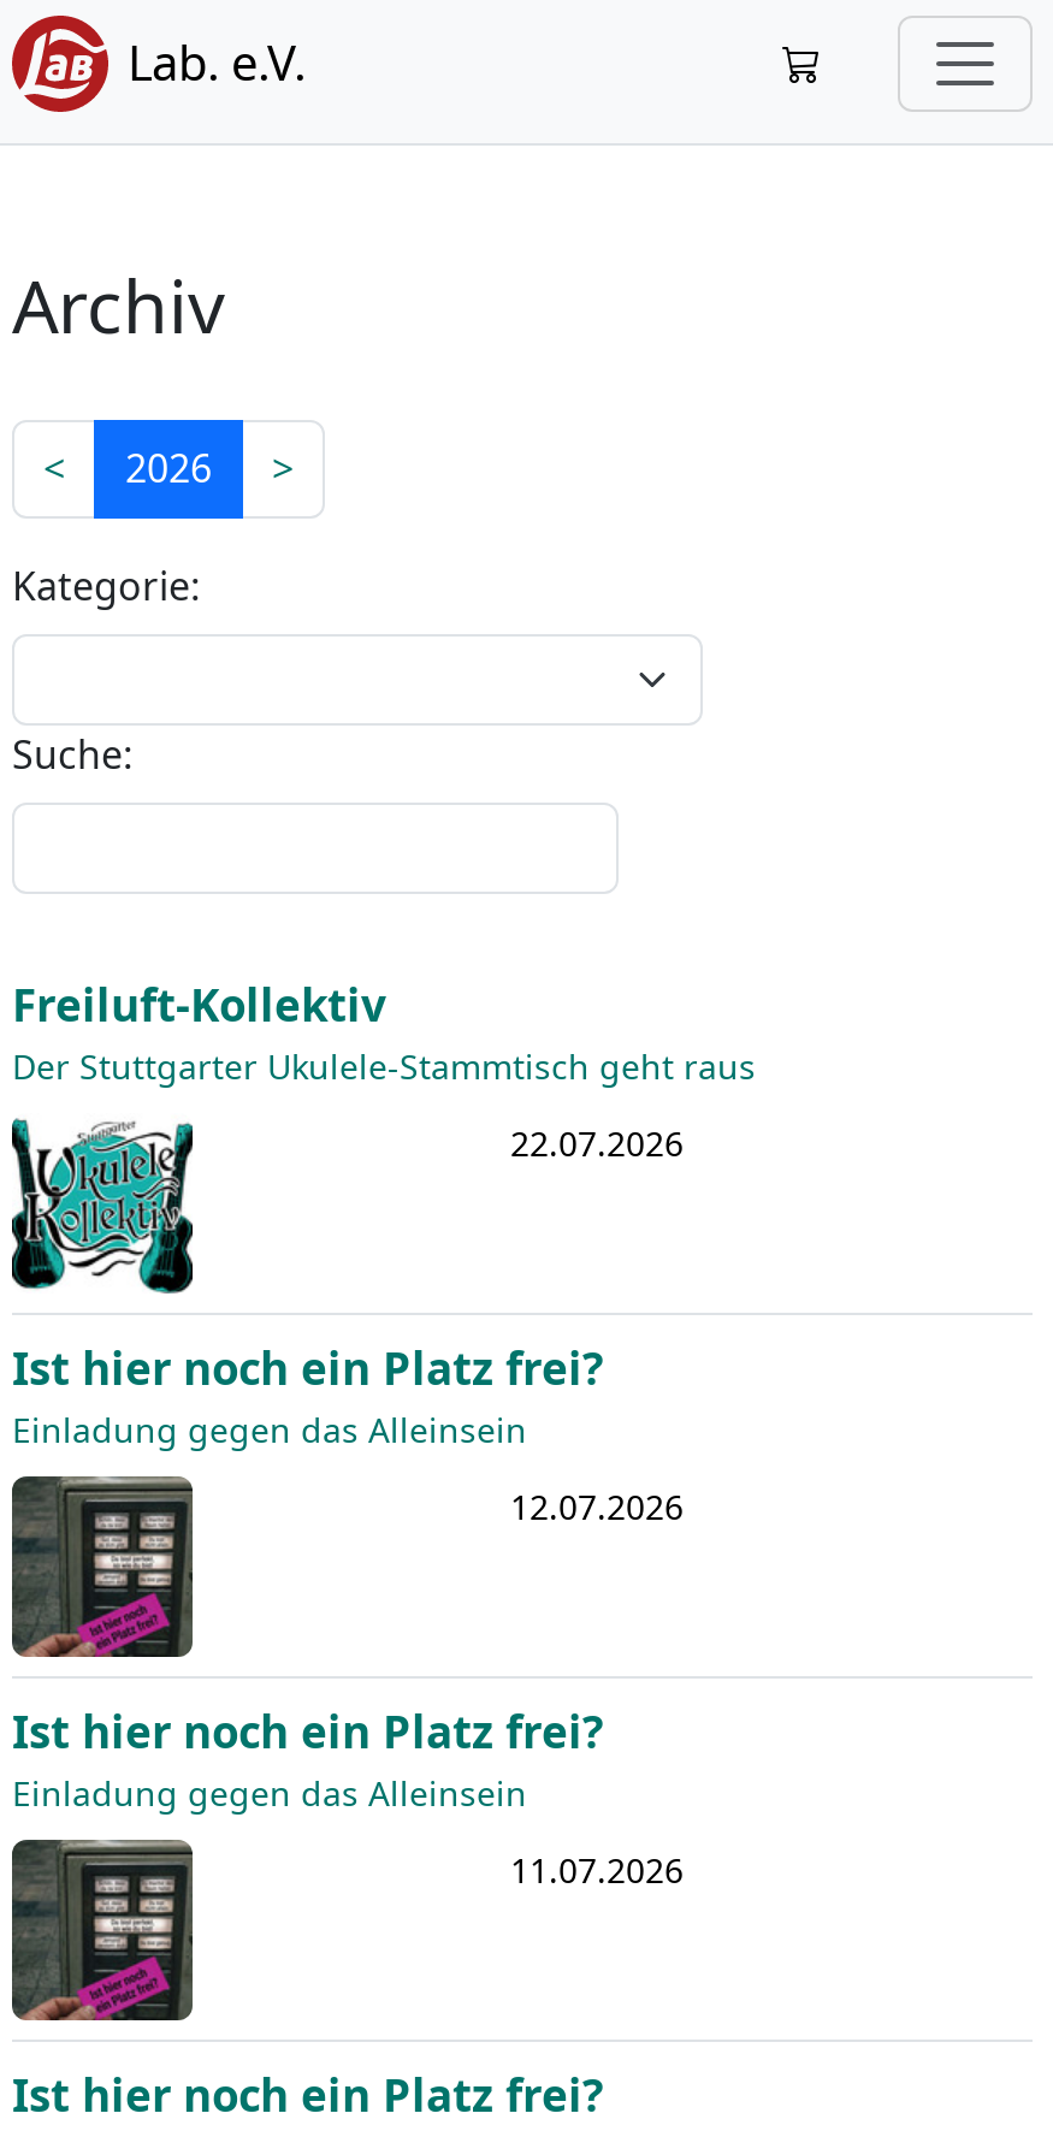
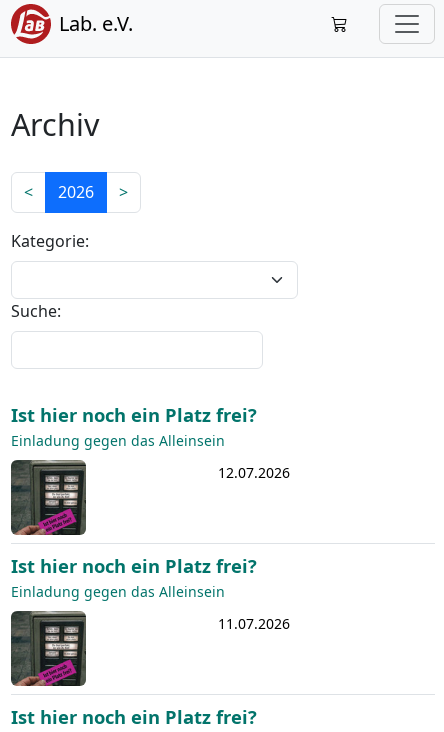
- [image]
- Freiluft-Kollektiv
- Der Stuttgarter Ukulele-Stammtisch geht raus
- 22.07.2026
